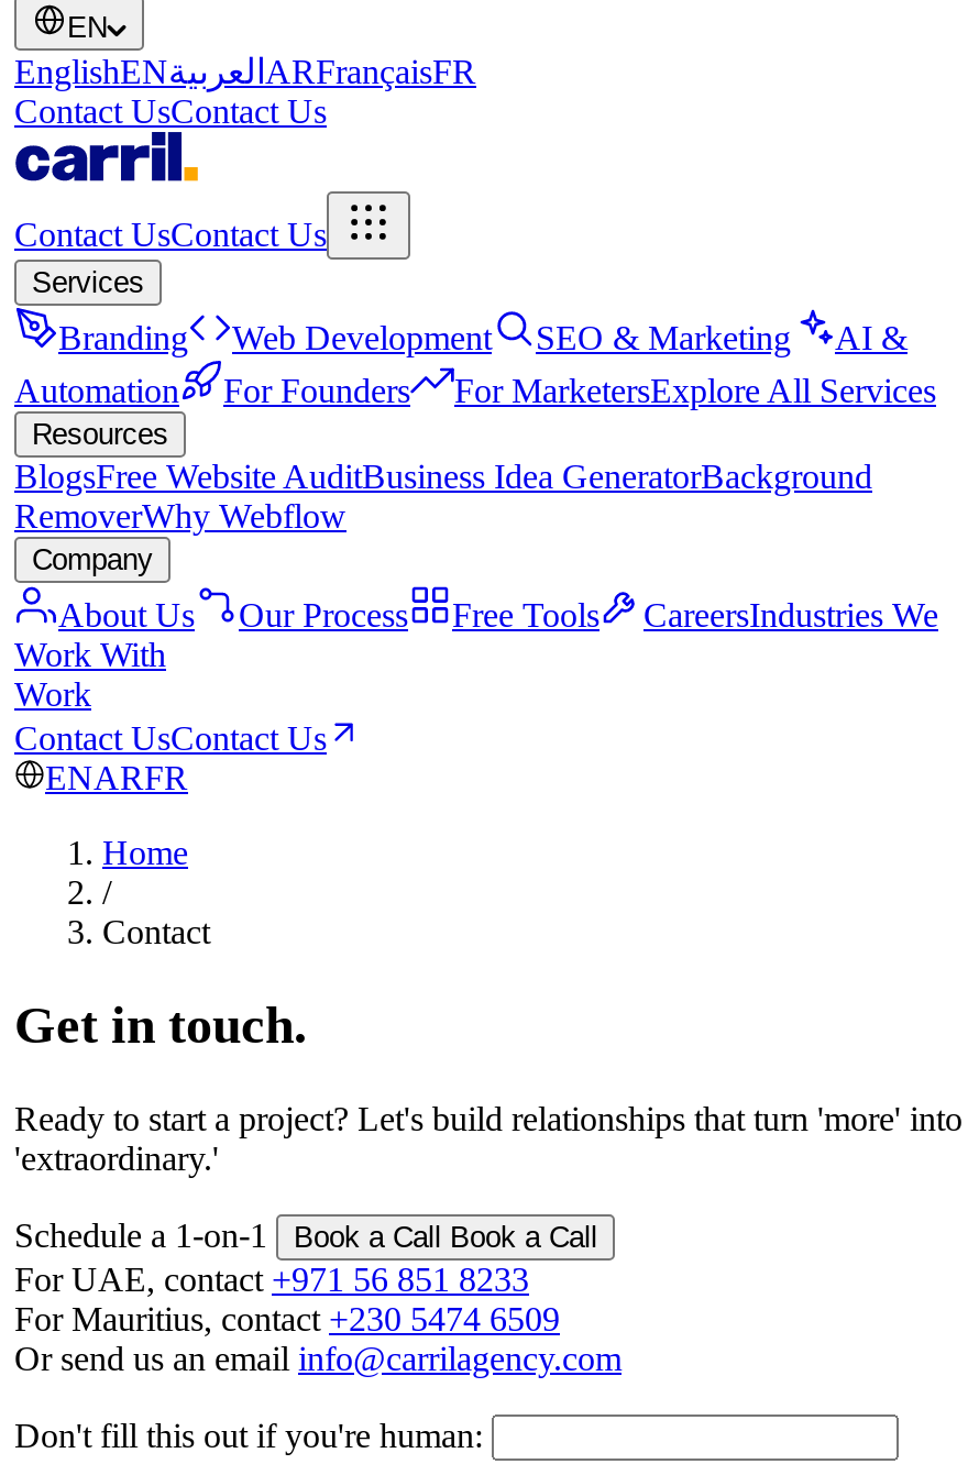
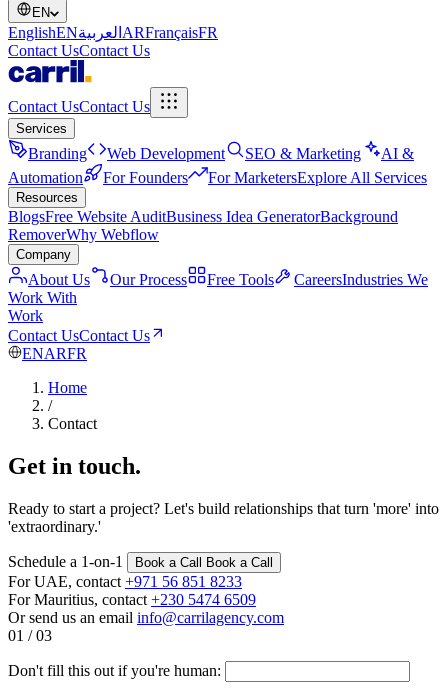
+ 01 / 03
